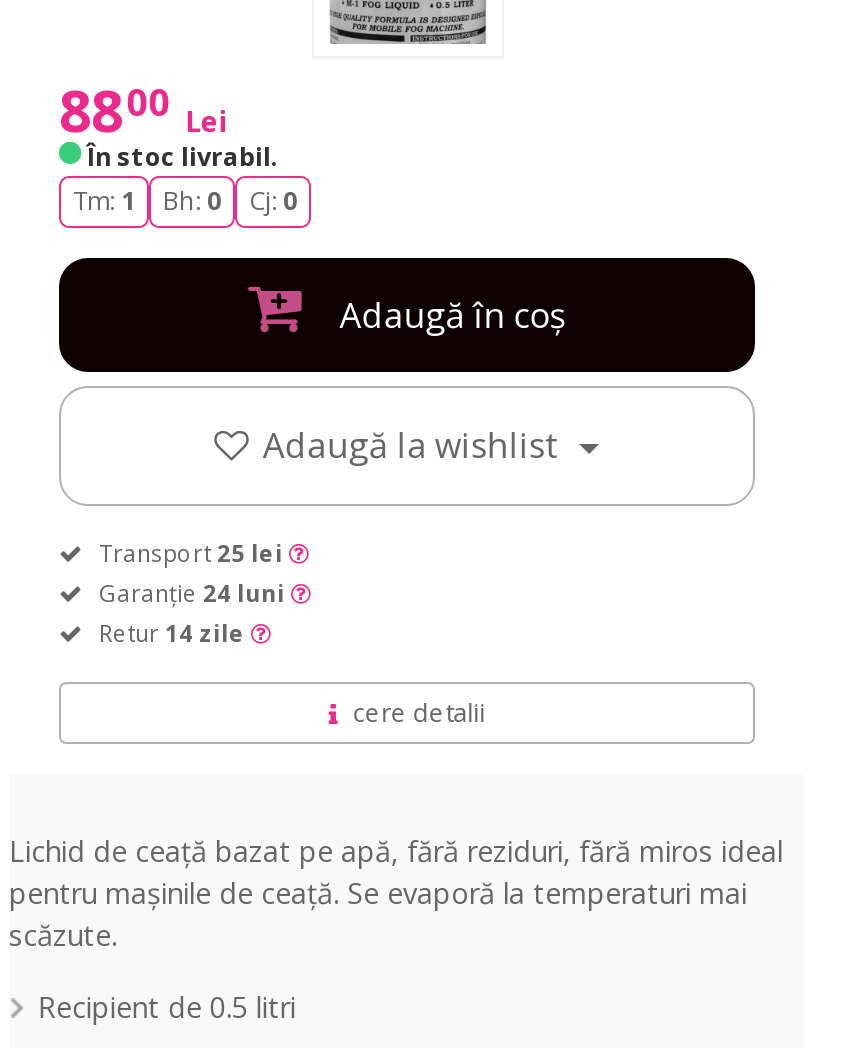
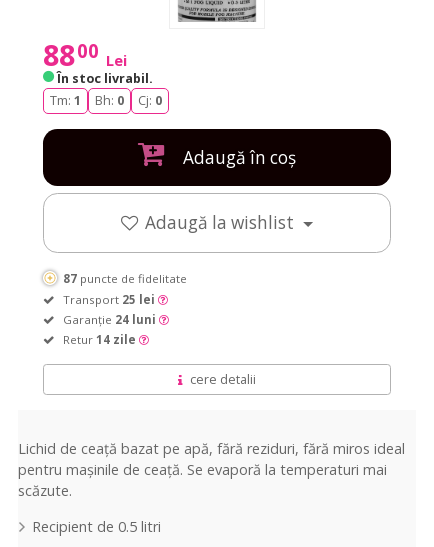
+ 87 puncte de fidelitate
